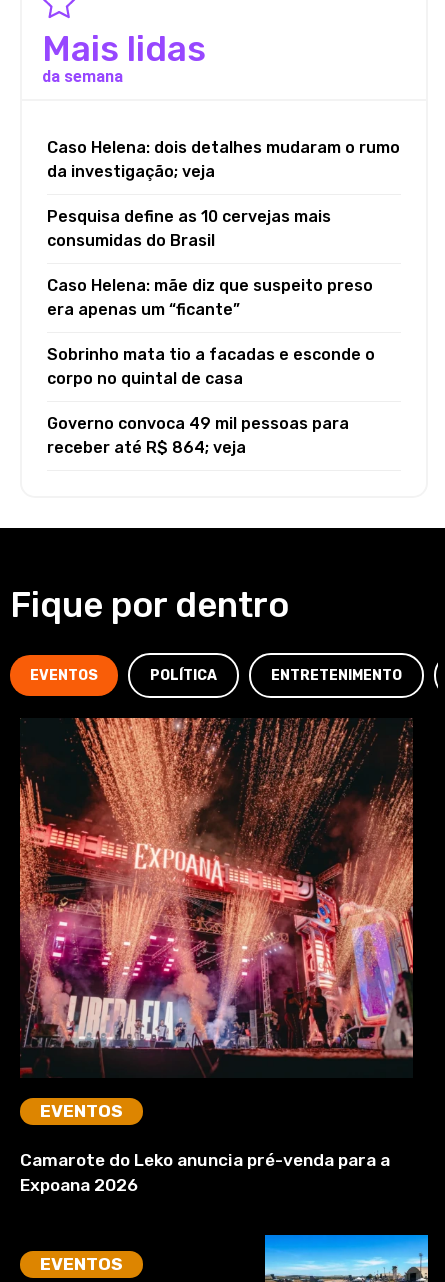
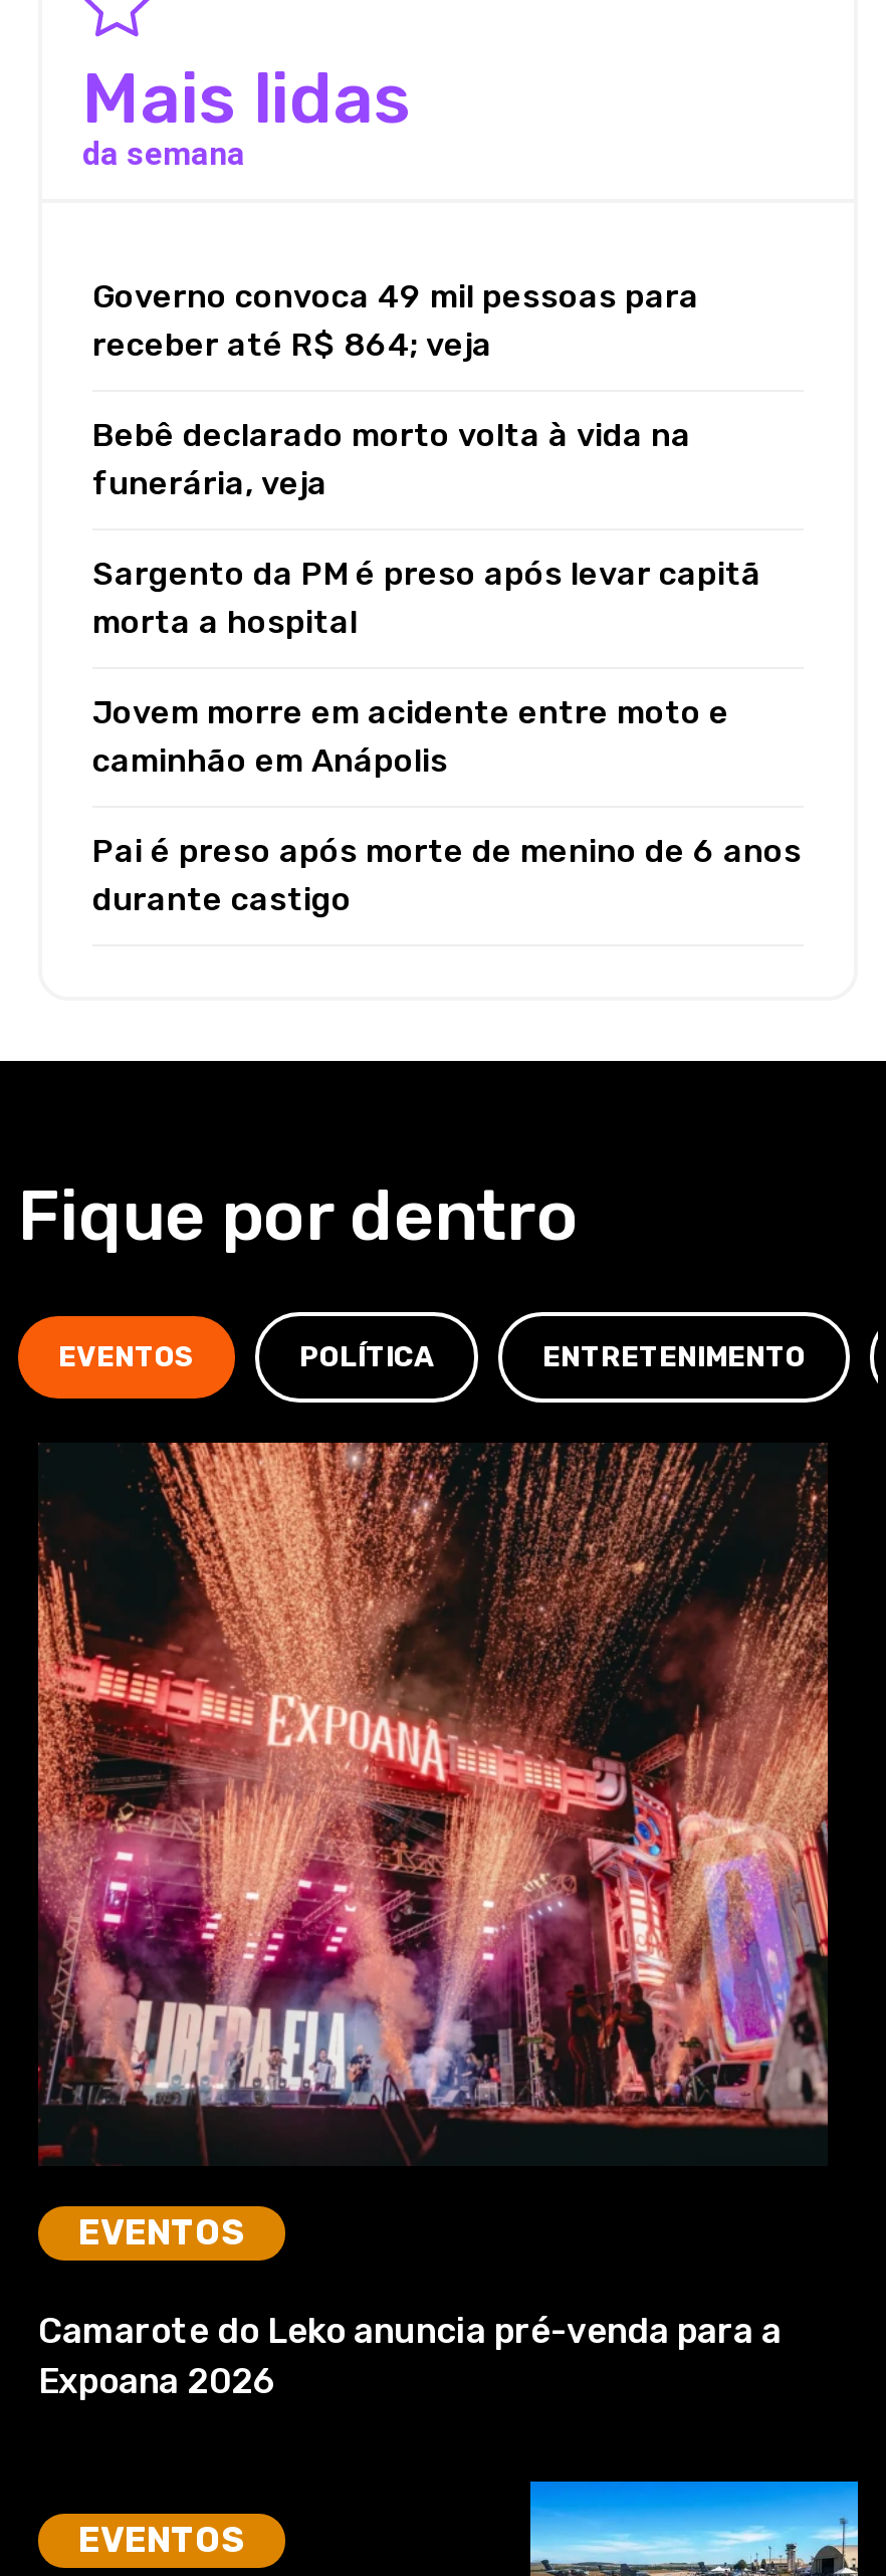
- Caso Helena: dois detalhes mudaram o rumo
- da investigação; veja
- Pesquisa define as 10 cervejas mais
- consumidas do Brasil
- Caso Helena: mãe diz que suspeito preso
- era apenas um “ficante”
- Sobrinho mata tio a facadas e esconde o
- corpo no quintal de casa

moved up: Governo convoca 49 mil pessoas para | receber até R$ 864; veja

+ Bebê declarado morto volta à vida na
+ funerária, veja
+ Sargento da PM é preso após levar capitã
+ morta a hospital
+ Jovem morre em acidente entre moto e
+ caminhão em Anápolis
+ Pai é preso após morte de menino de 6 anos
+ durante castigo
